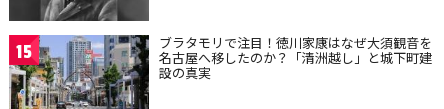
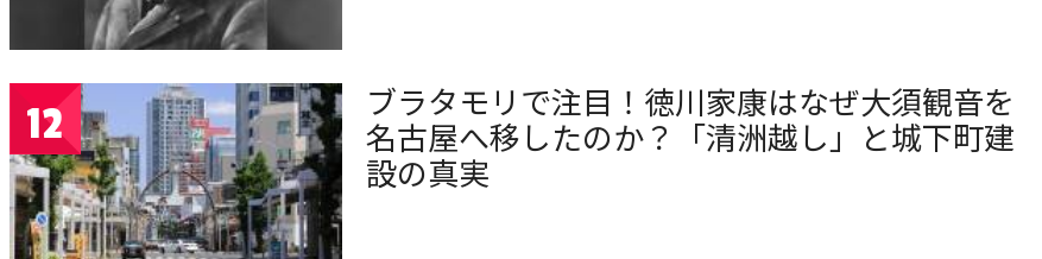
- 15
+ 12
